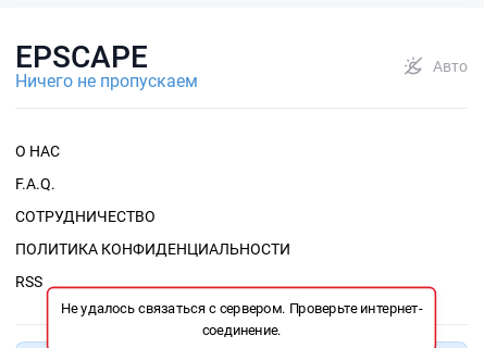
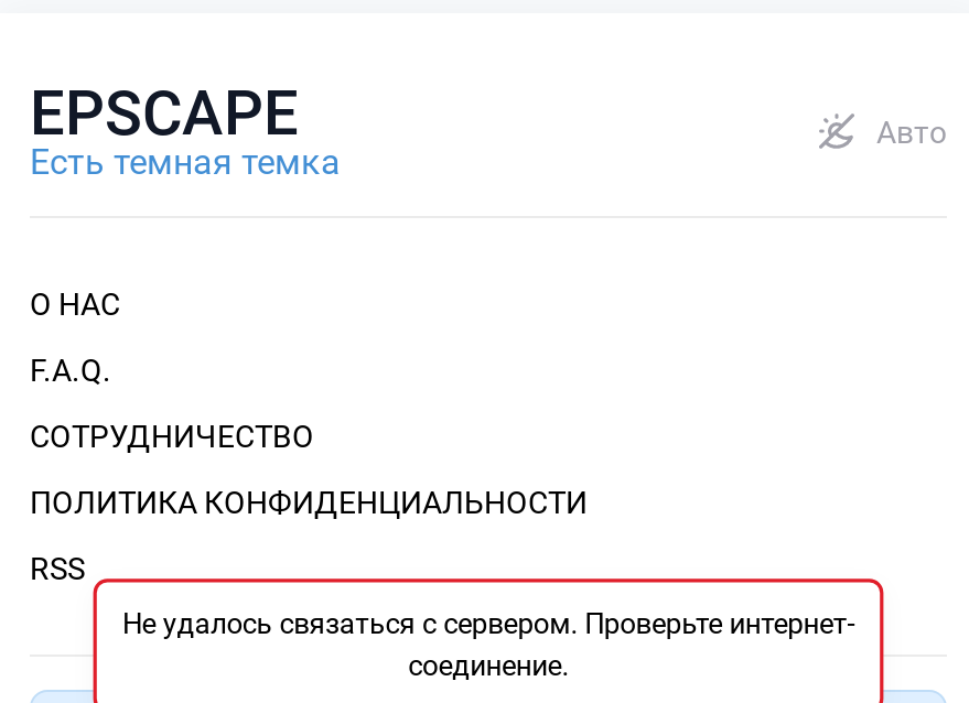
- Ничего не пропускаем
+ Есть темная темка
